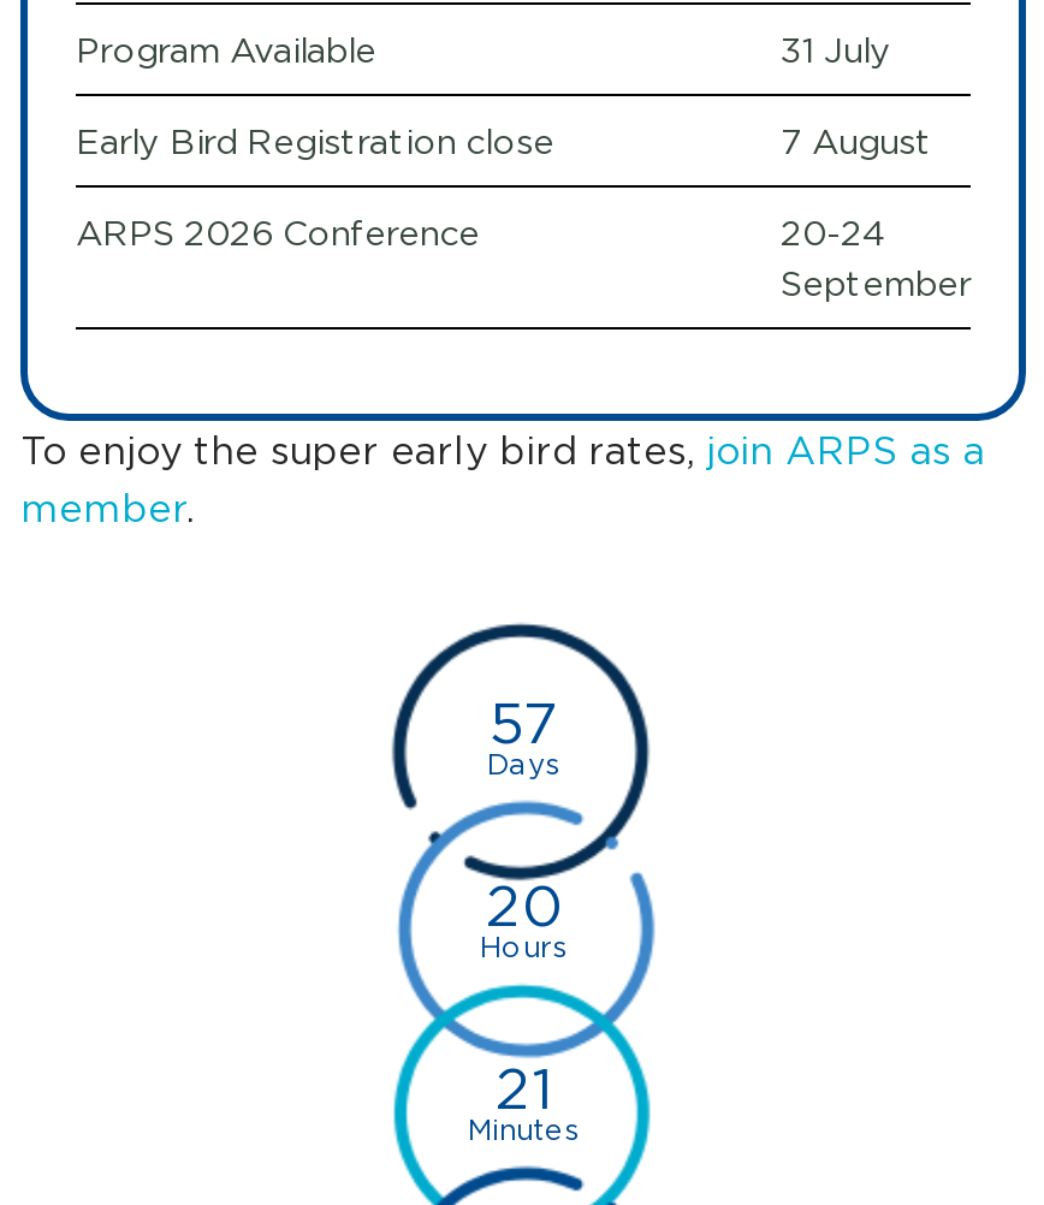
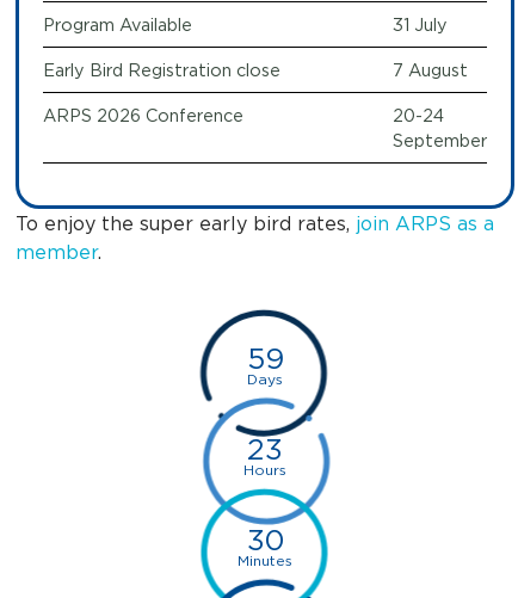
- 57
+ 59

- 20
+ 23

- 21
+ 30
